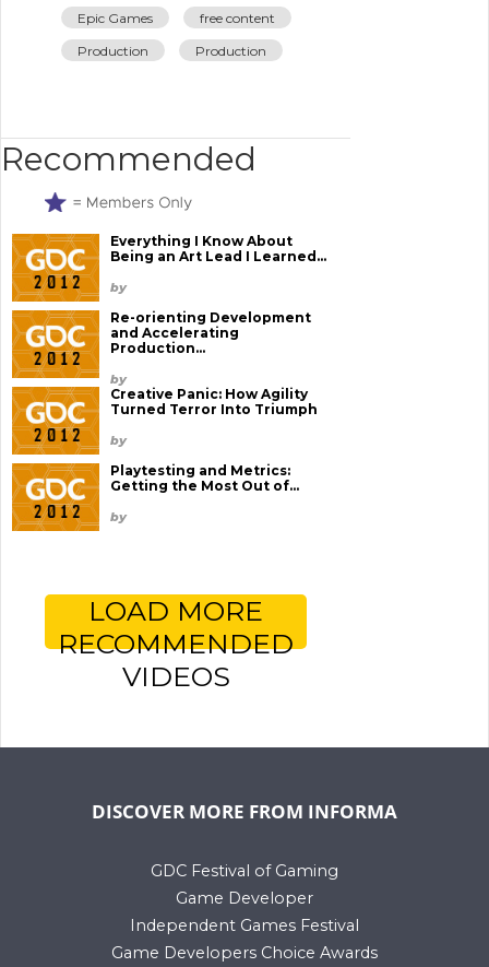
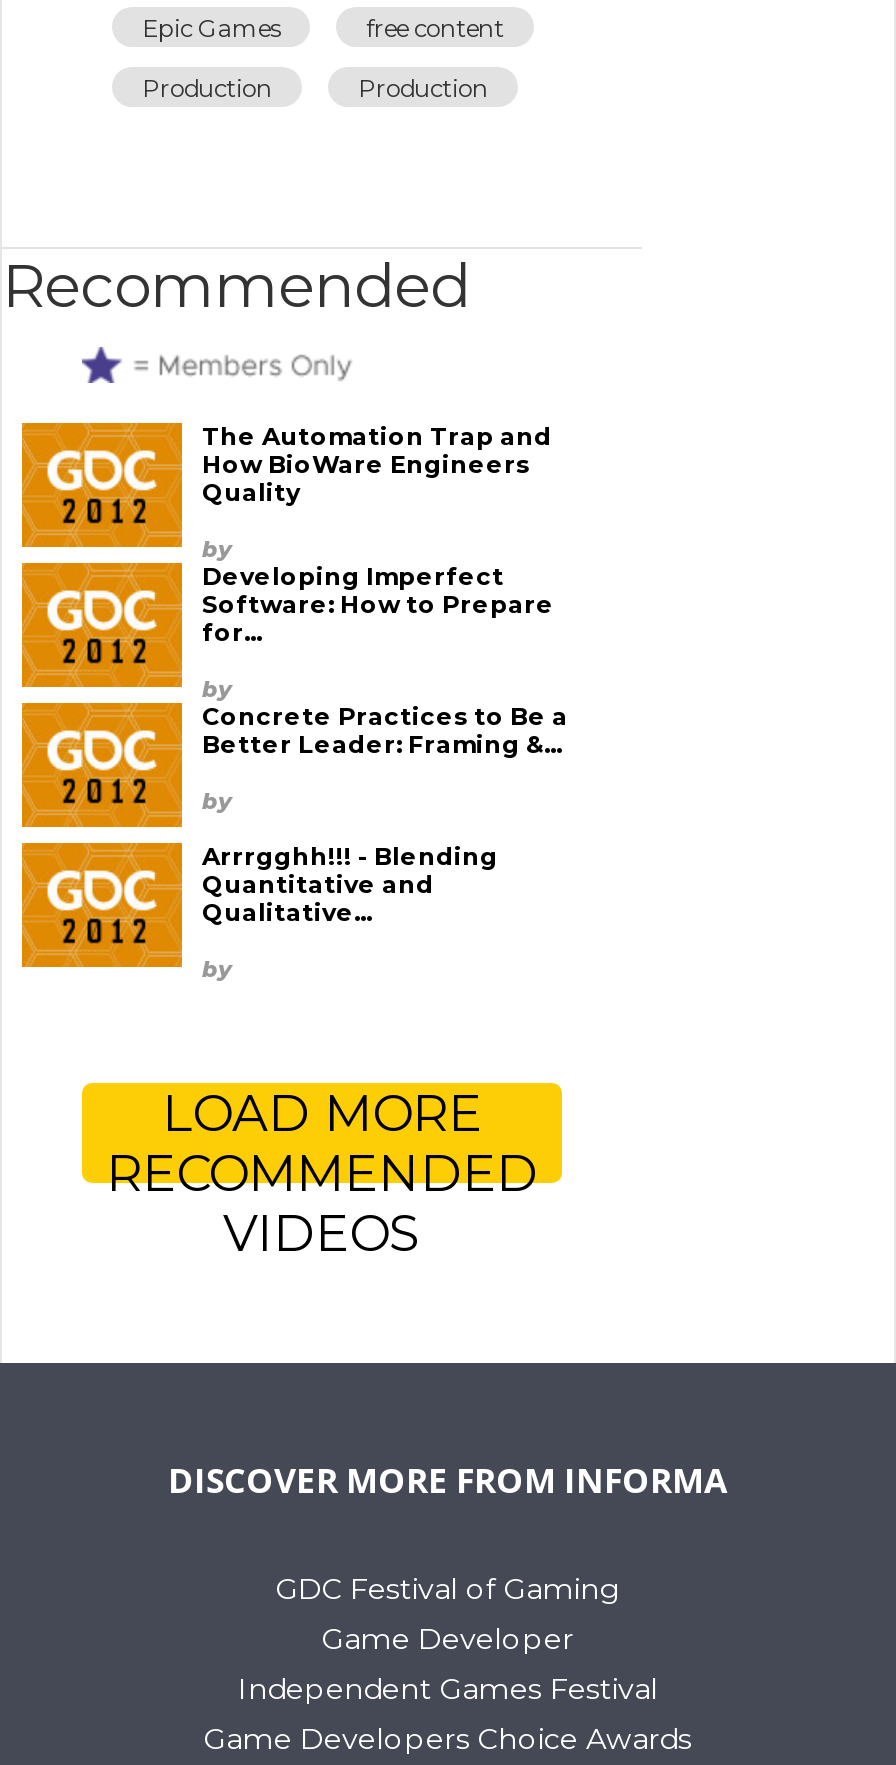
- Everything I Know About
- Being an Art Lead I Learned...
+ The Automation Trap and
+ How BioWare Engineers
+ Quality

- Re-orienting Development
- and Accelerating
- Production...
+ Developing Imperfect
+ Software: How to Prepare
+ for...

- Creative Panic: How Agility
- Turned Terror Into Triumph
+ Concrete Practices to Be a
+ Better Leader: Framing &...

- Playtesting and Metrics:
- Getting the Most Out of...
+ Arrrgghh!!! - Blending
+ Quantitative and
+ Qualitative...
